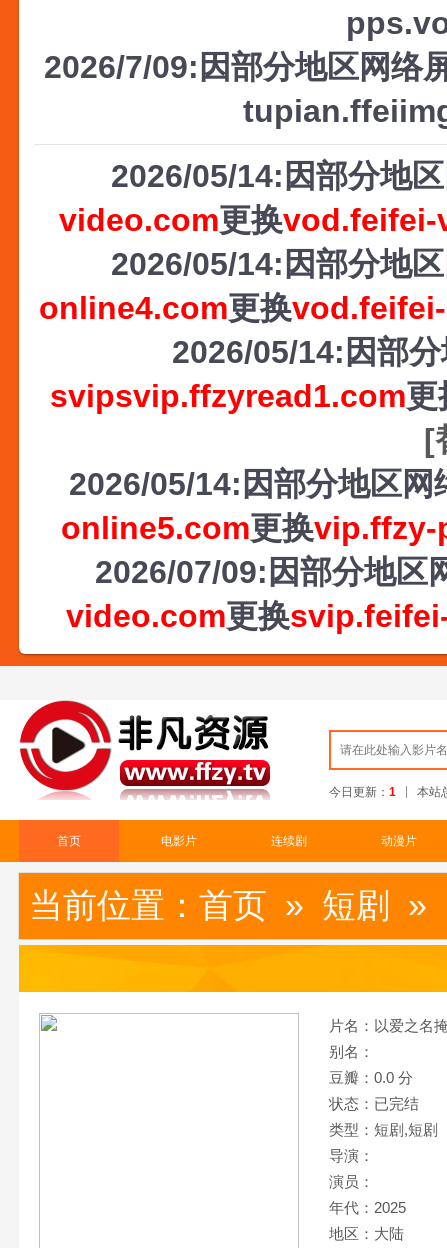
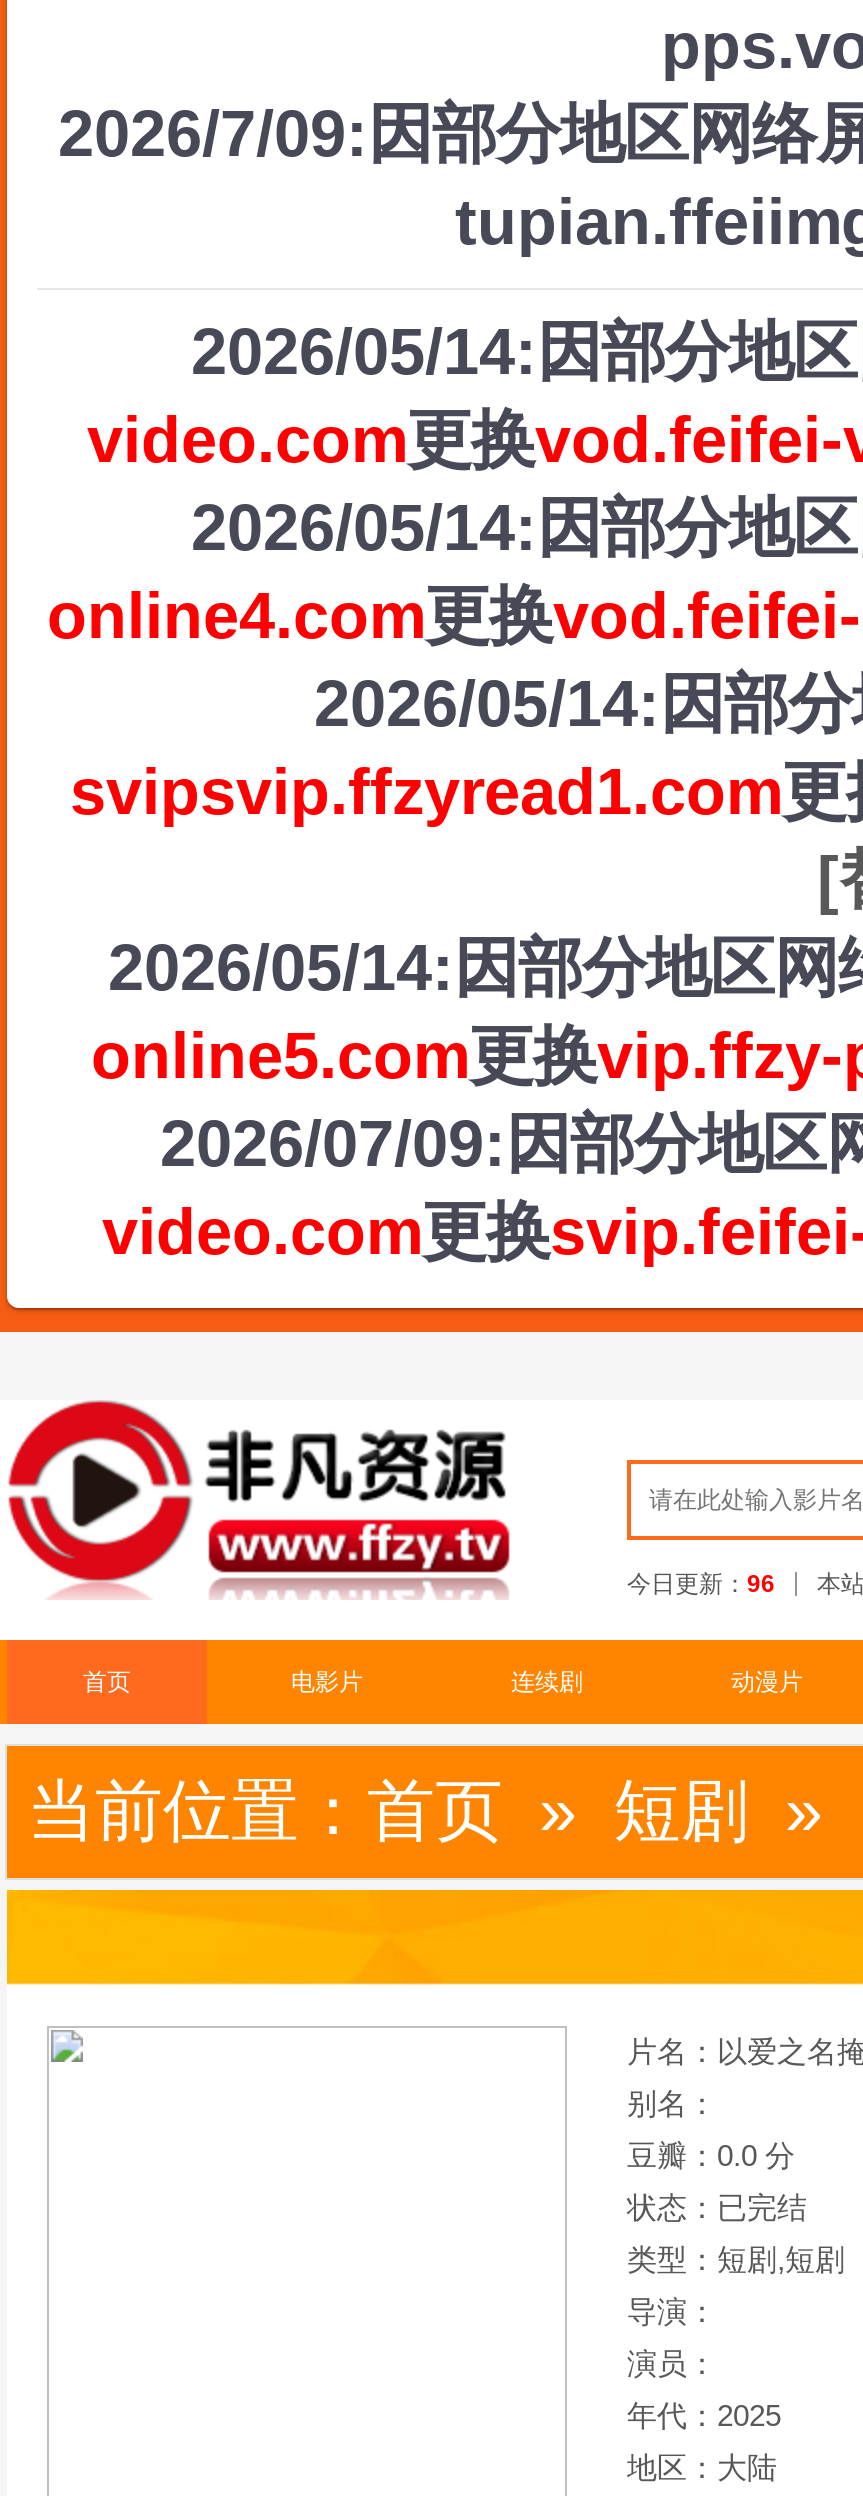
- 今日更新：1
+ 今日更新：96
